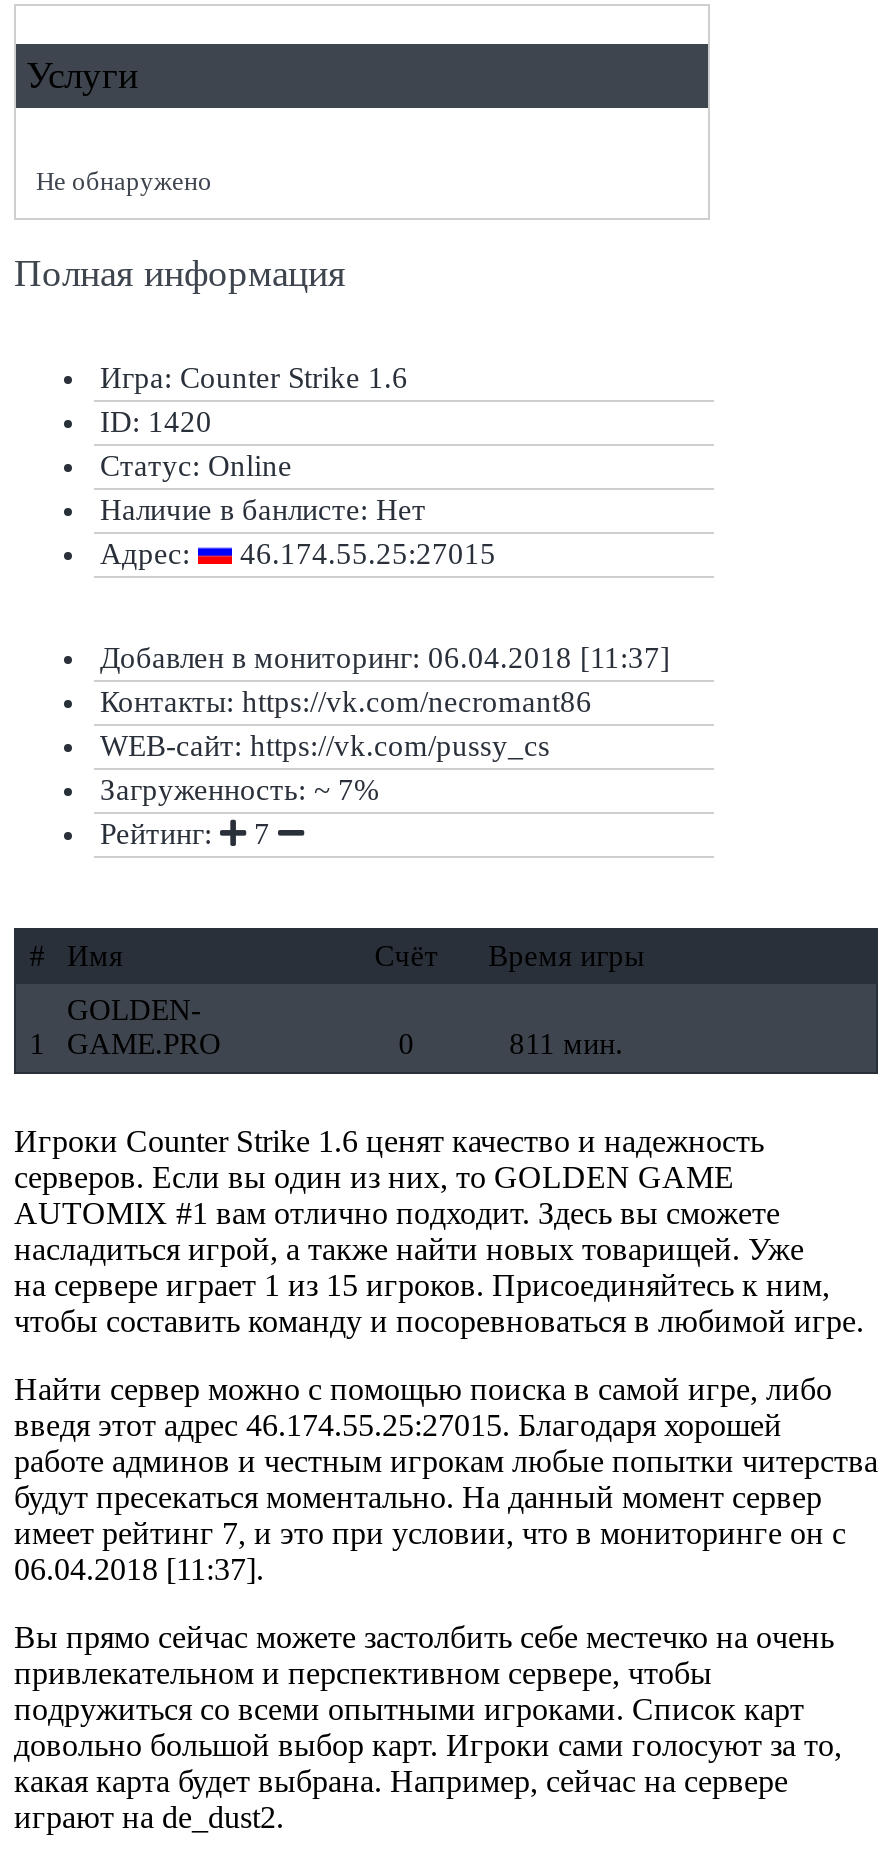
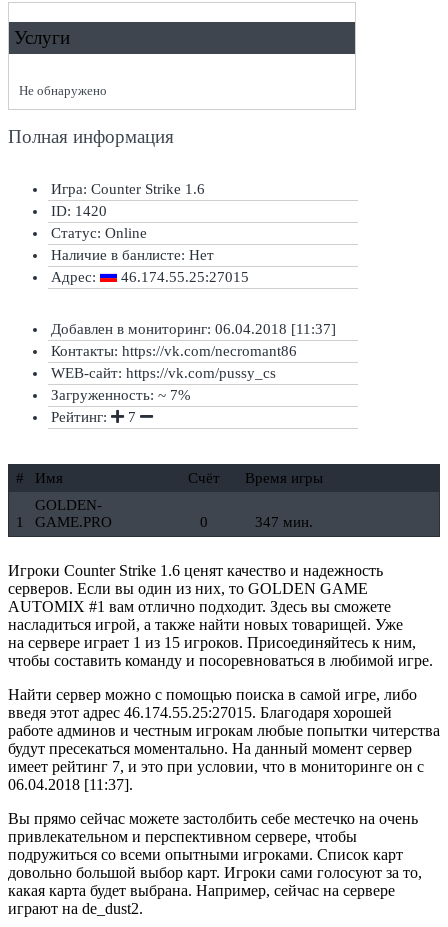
- 811 мин.
+ 347 мин.
